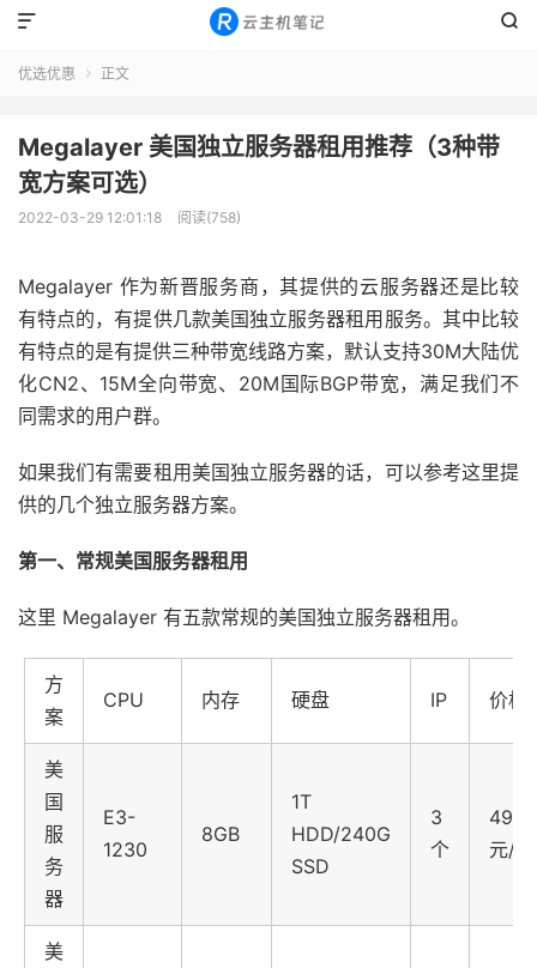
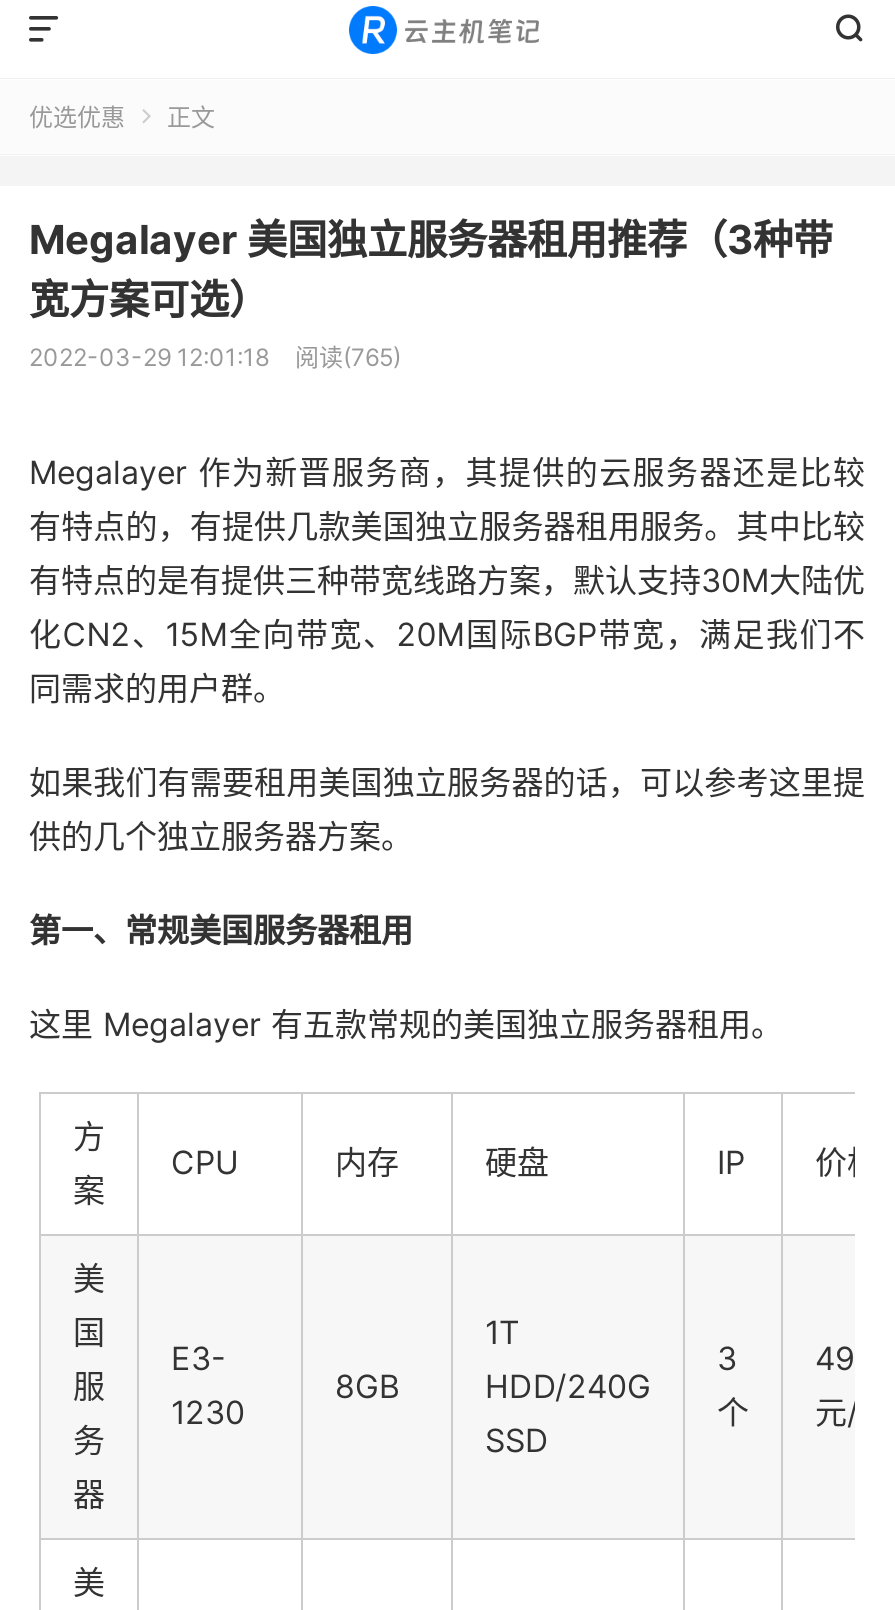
- 2022-03-29 12:01:18 阅读(758)
+ 2022-03-29 12:01:18 阅读(765)
